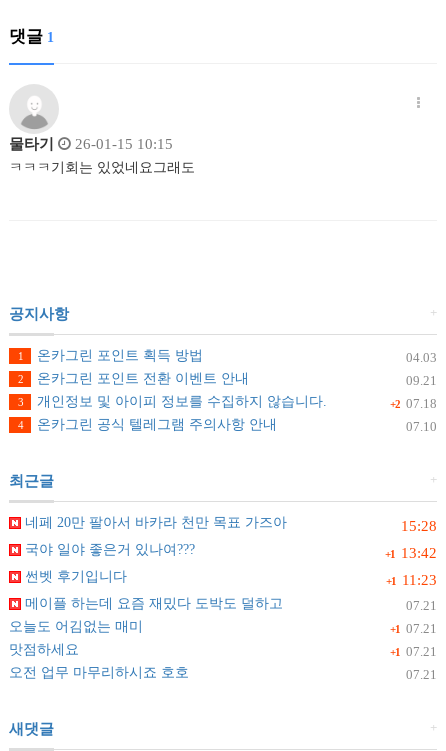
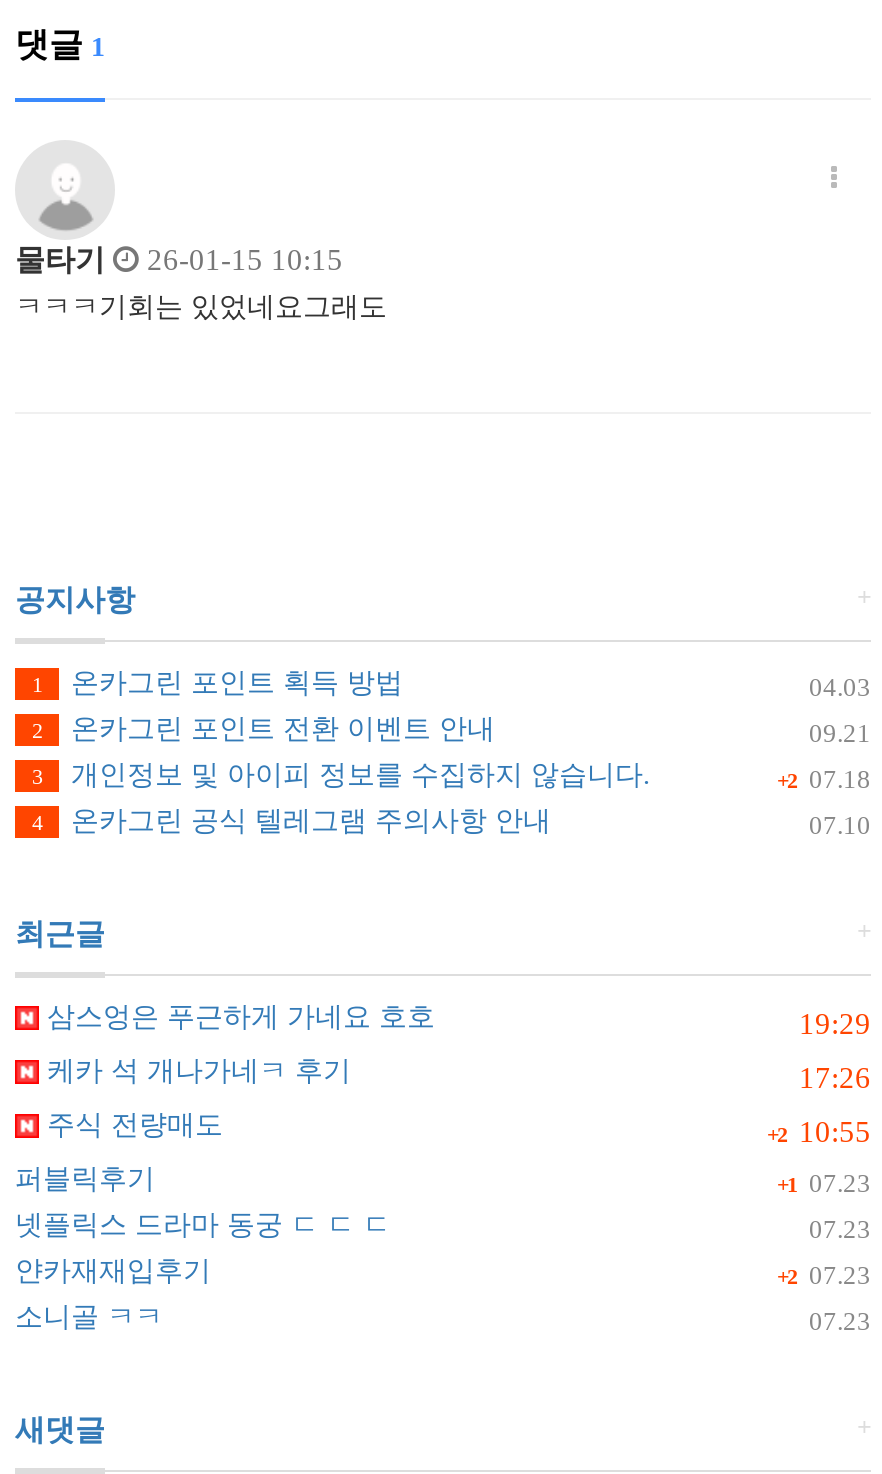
- 15:28
- 네페 20만 팔아서 바카라 천만 목표 가즈아
+ 19:29
+ 삼스엉은 푸근하게 가네요 호호

- +1 13:42
- 국야 일야 좋은거 있나여???
+ 17:26
+ 케카 석 개나가네ㅋ 후기

- +1 11:23
- 썬벳 후기입니다
+ +2 10:55
+ 주식 전량매도

- 07.21
- 메이플 하는데 요즘 재밌다 도박도 덜하고
+ +1 07.23
+ 퍼블릭후기

- +1 07.21
- 오늘도 어김없는 매미
+ 07.23
+ 넷플릭스 드라마 동궁 ㄷ ㄷ ㄷ

- +1 07.21
- 맛점하세요
+ +2 07.23
+ 얀카재재입후기

- 07.21
- 오전 업무 마무리하시죠 호호
+ 07.23
+ 소니골 ㅋㅋ
